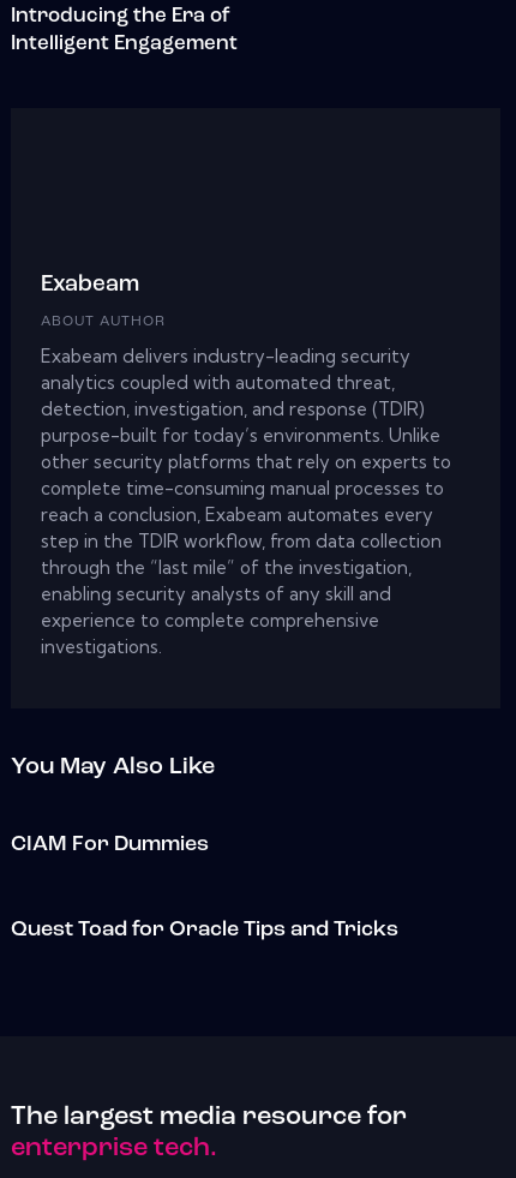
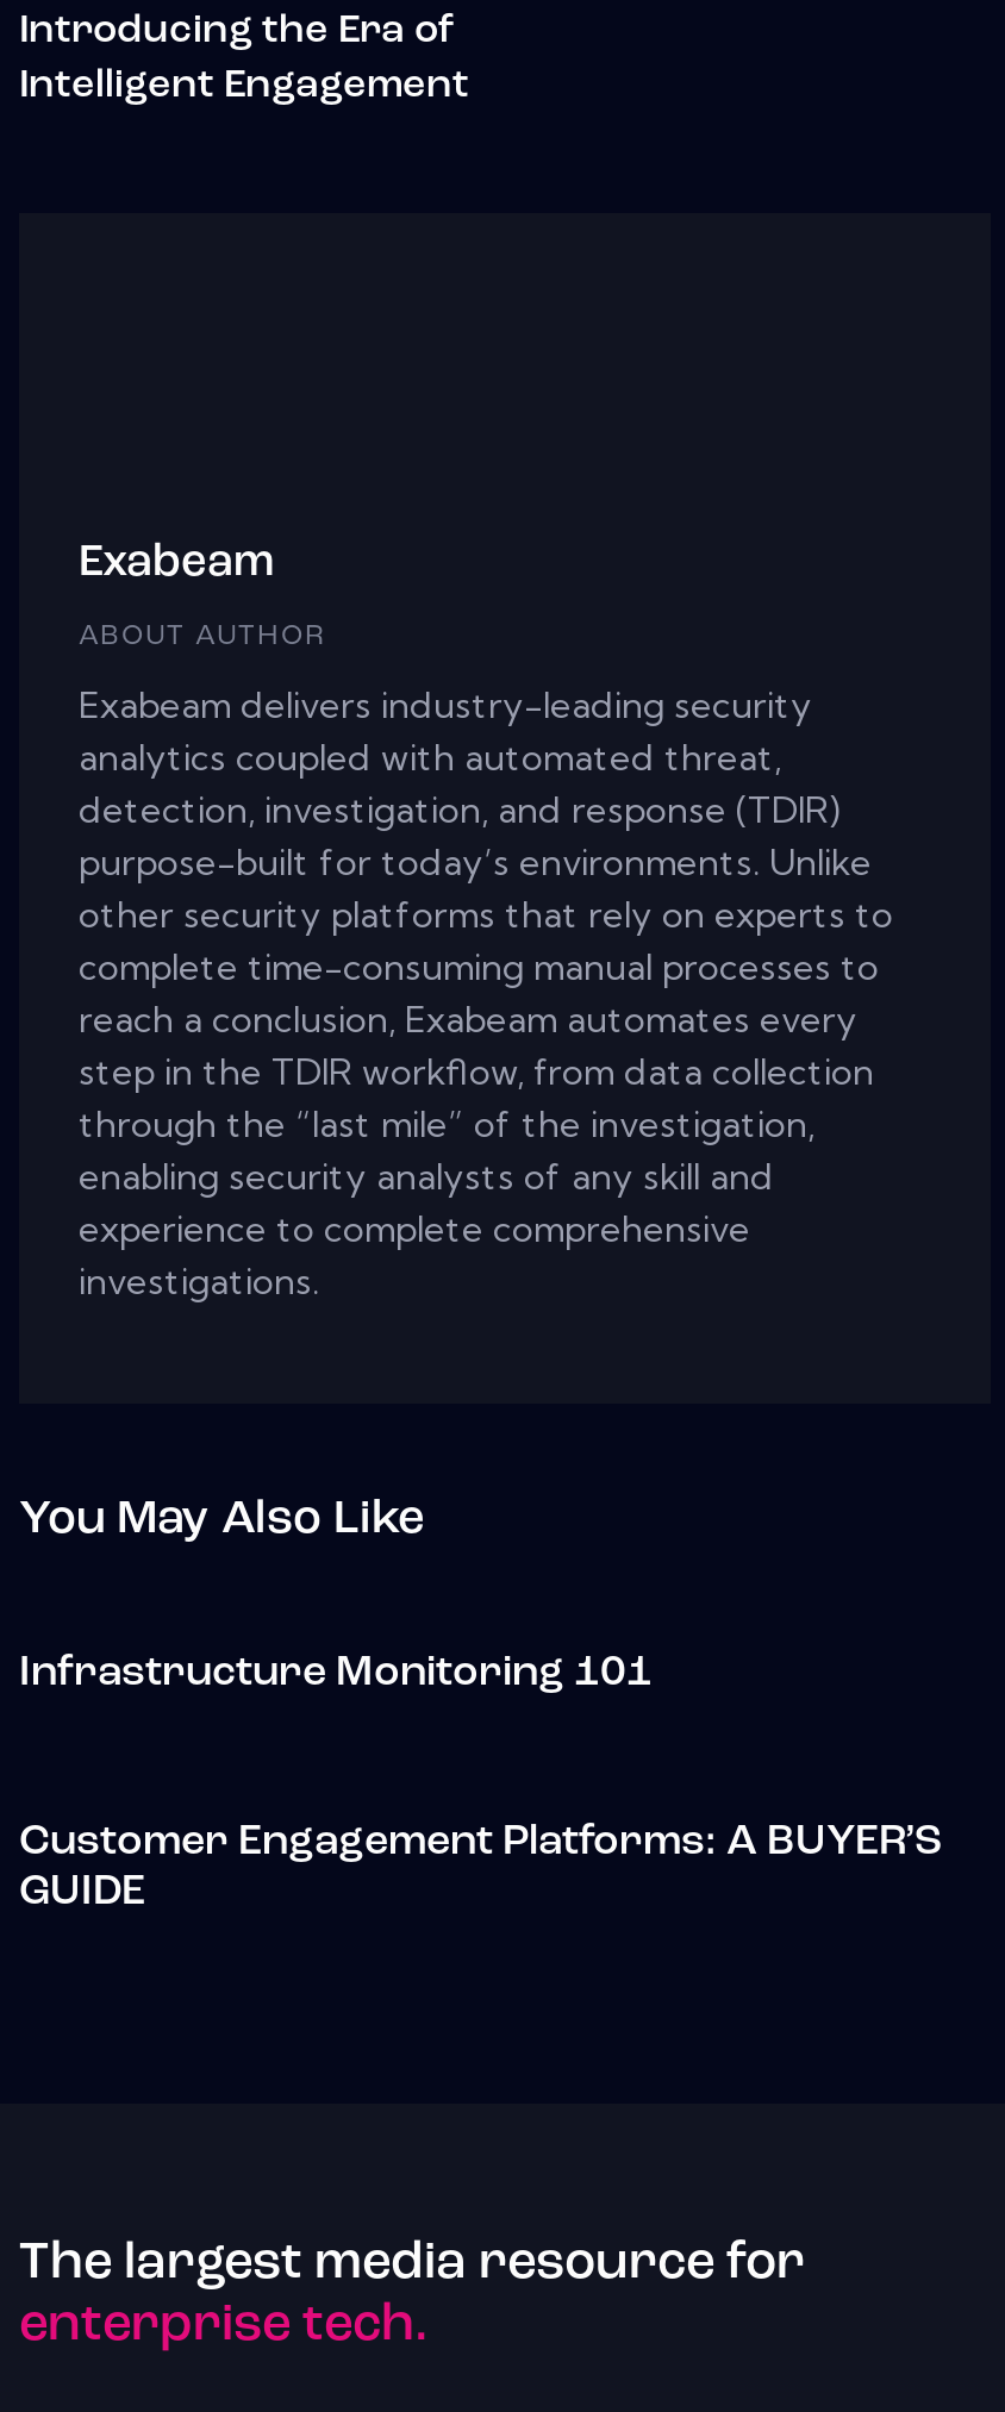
- CIAM For Dummies
+ Infrastructure Monitoring 101

- Quest Toad for Oracle Tips and Tricks
+ Customer Engagement Platforms: A BUYER’S
+ GUIDE
